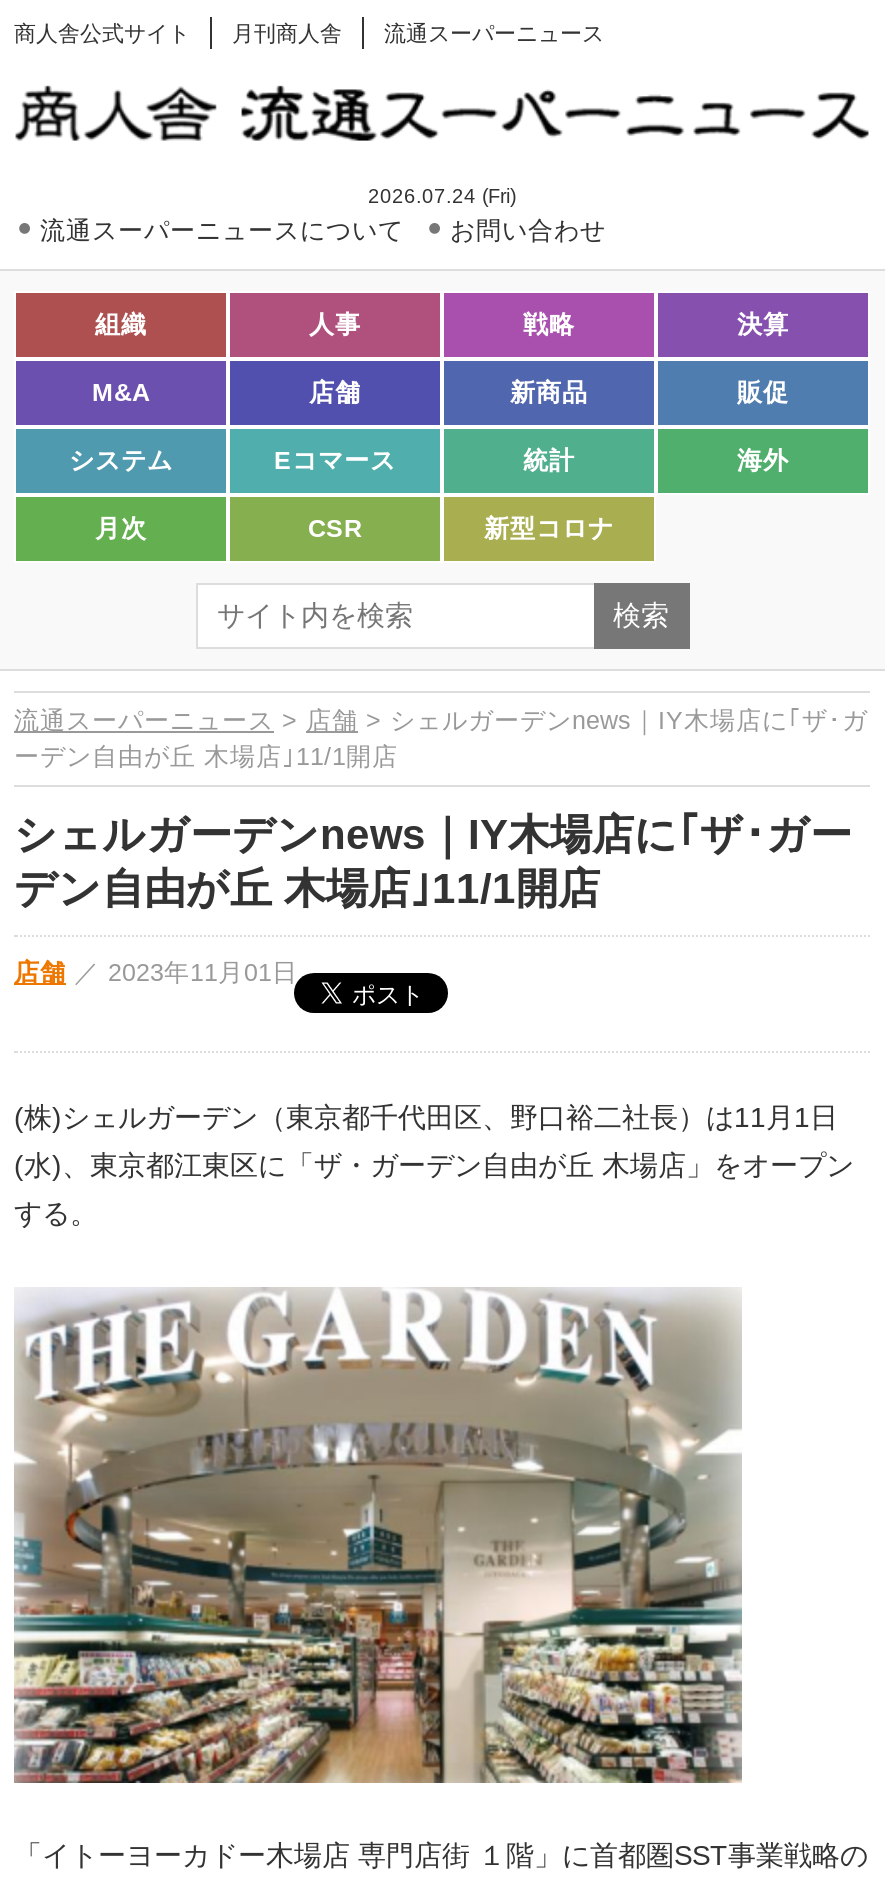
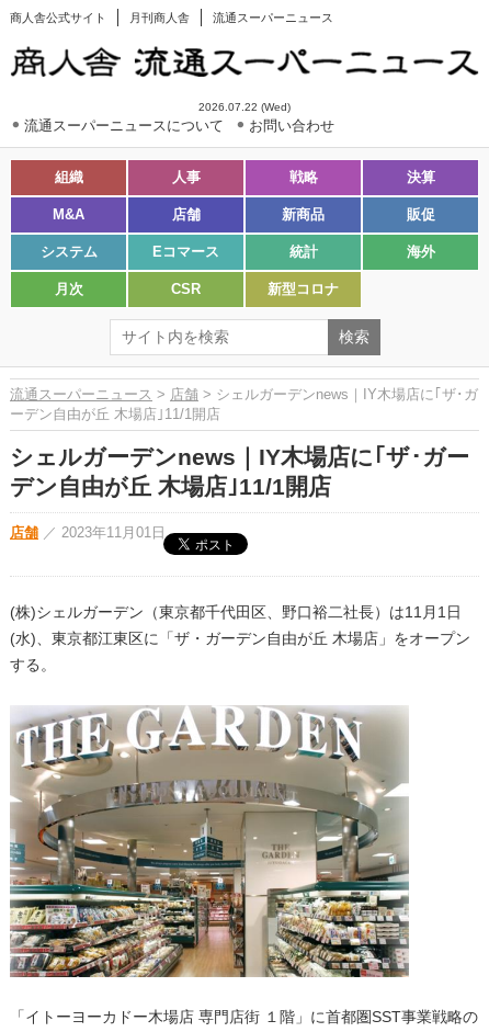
- 2026.07.24 (Fri)
+ 2026.07.22 (Wed)
